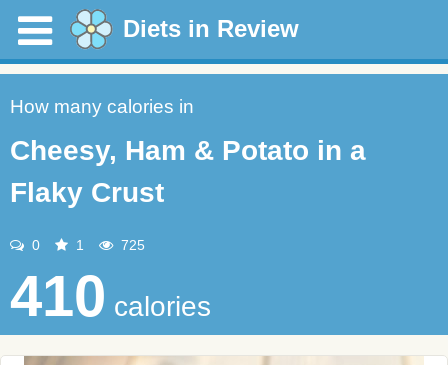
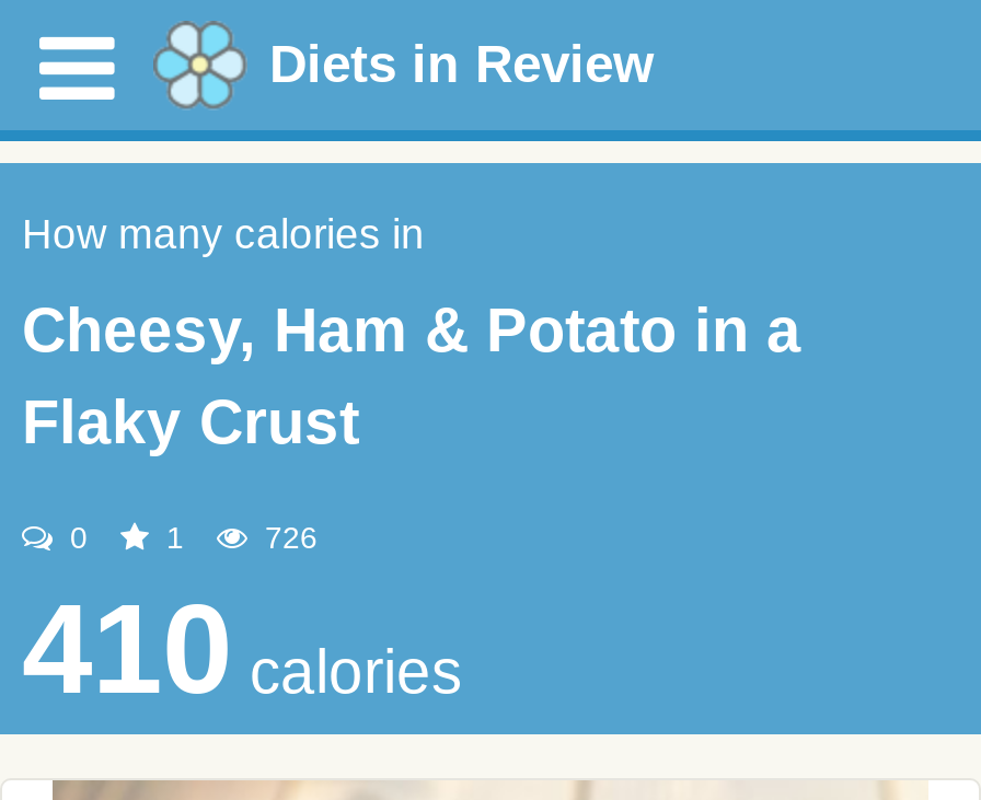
- 725
+ 726
